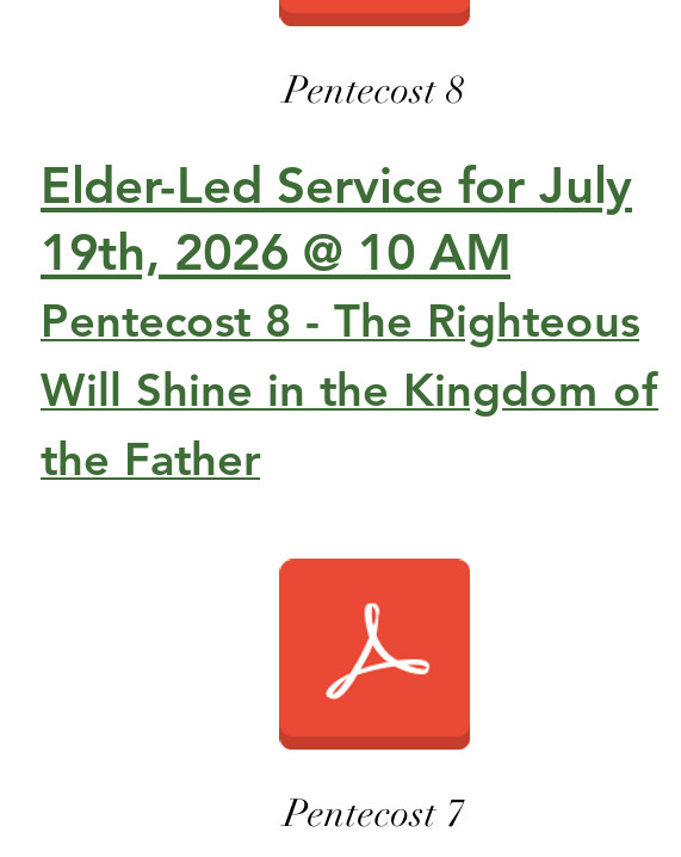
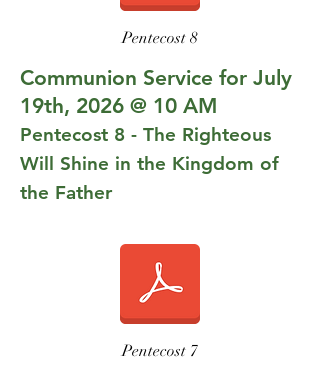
- Elder-Led Service for July
+ Communion Service for July
